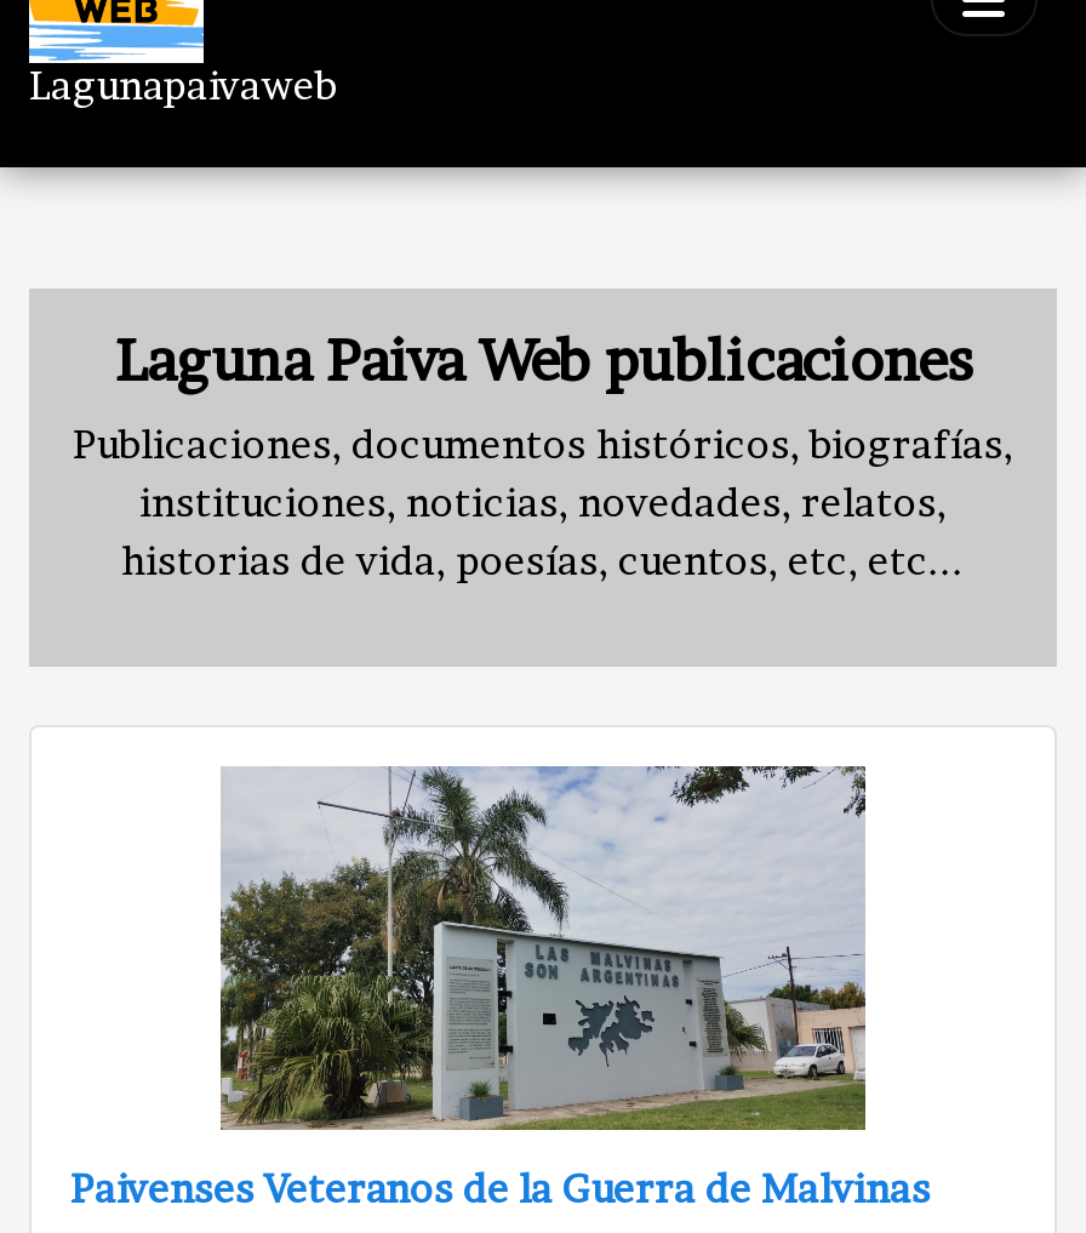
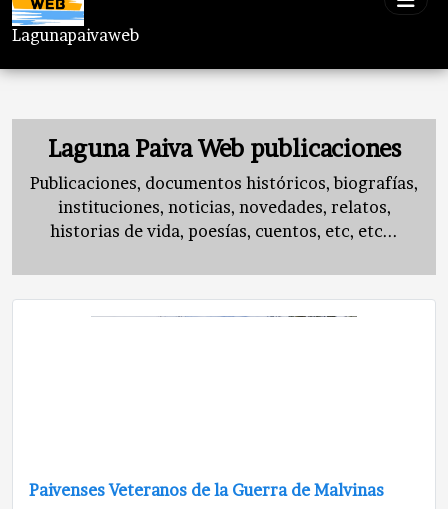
- [image]
